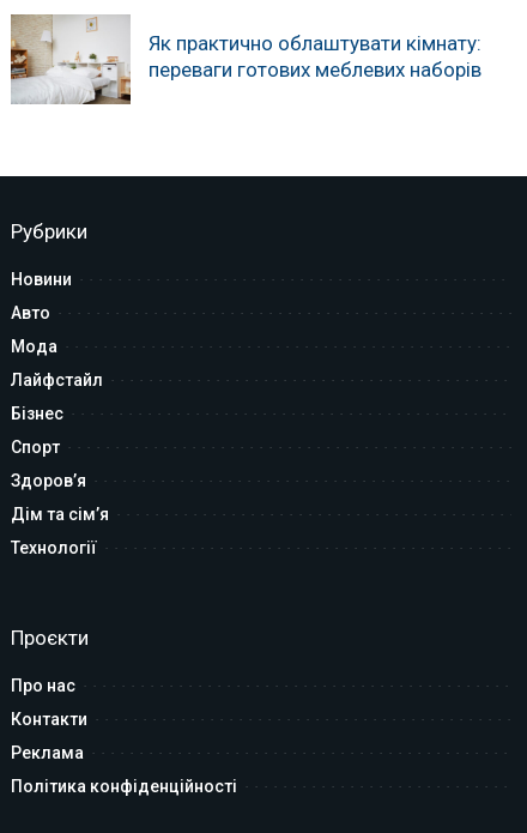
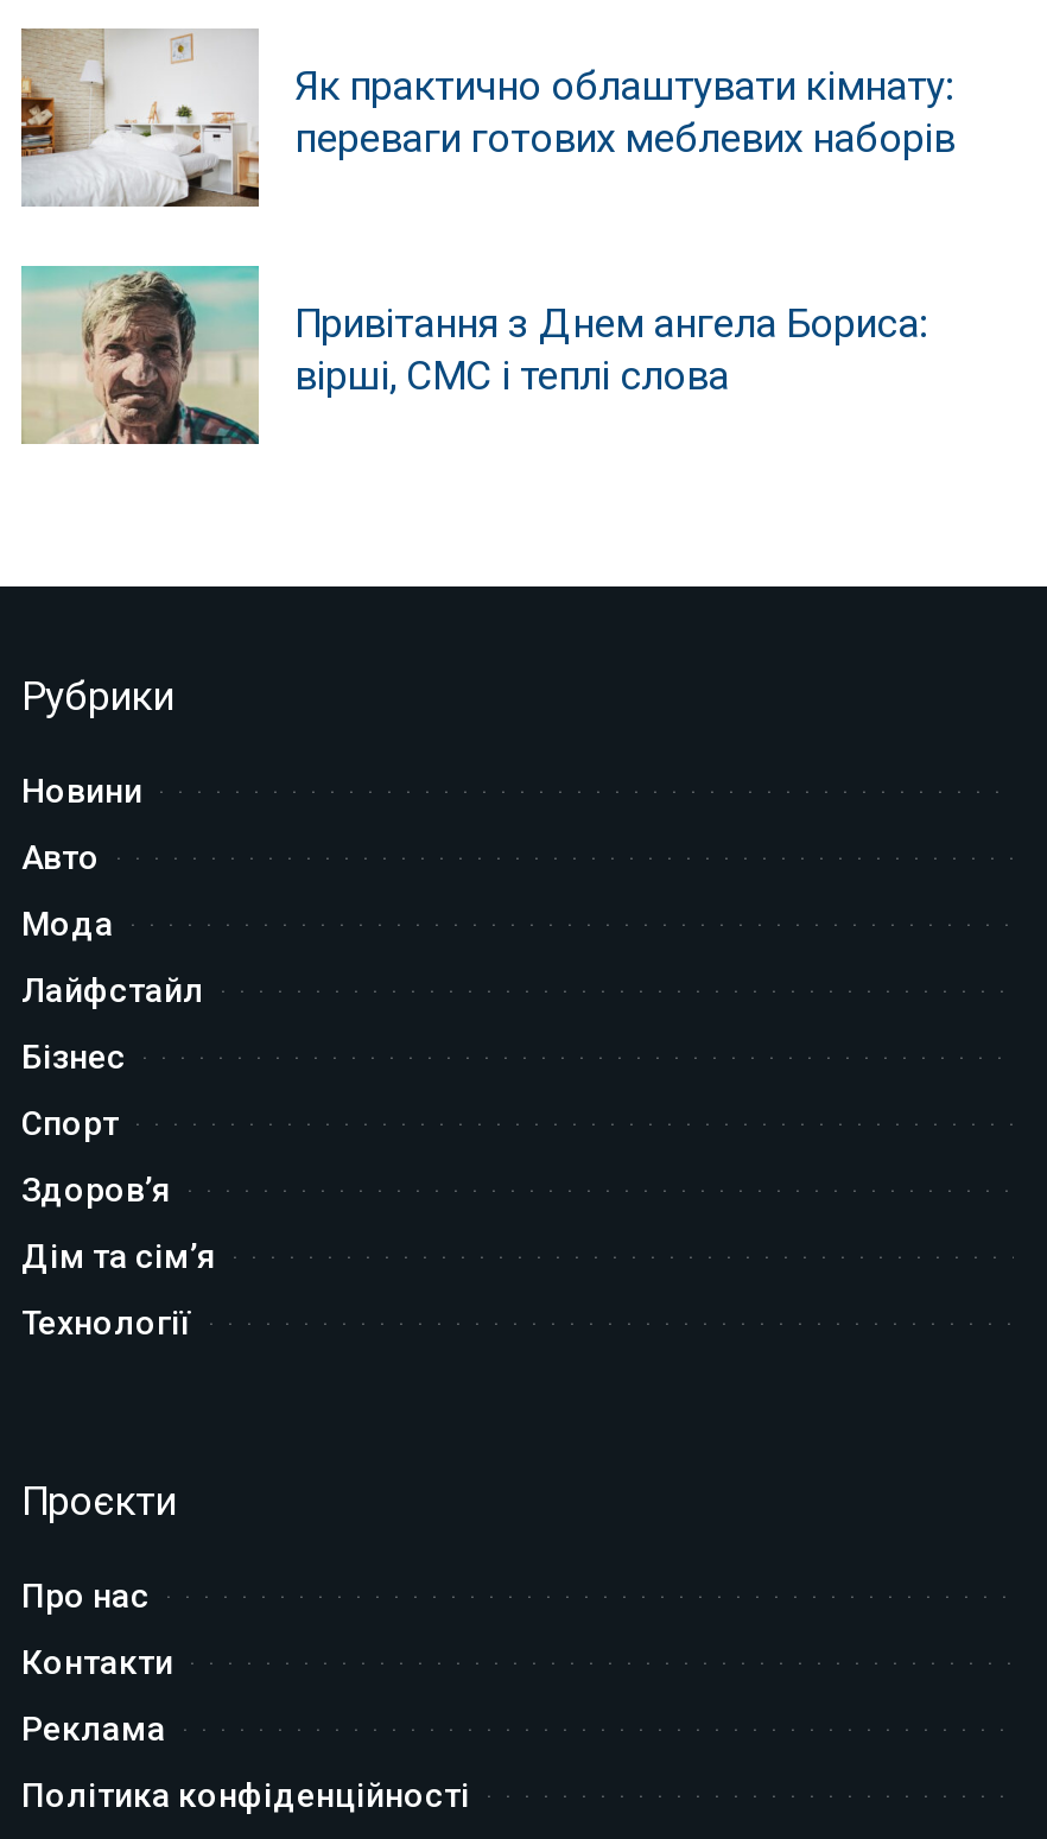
+ [image]
+ Привітання з Днем ангела Бориса:
+ вірші, СМС і теплі слова
